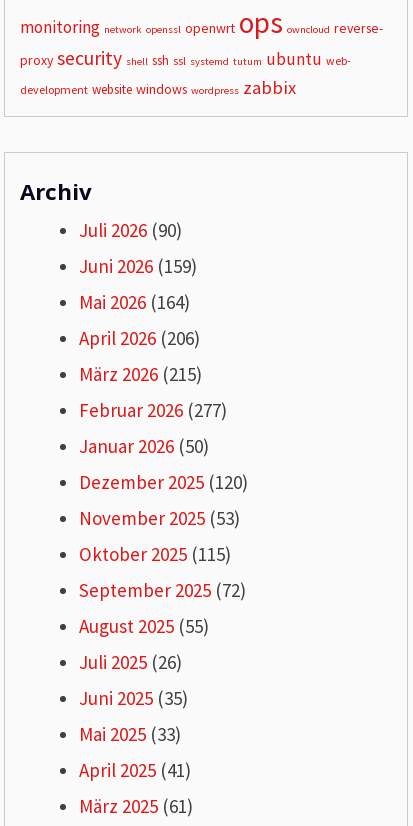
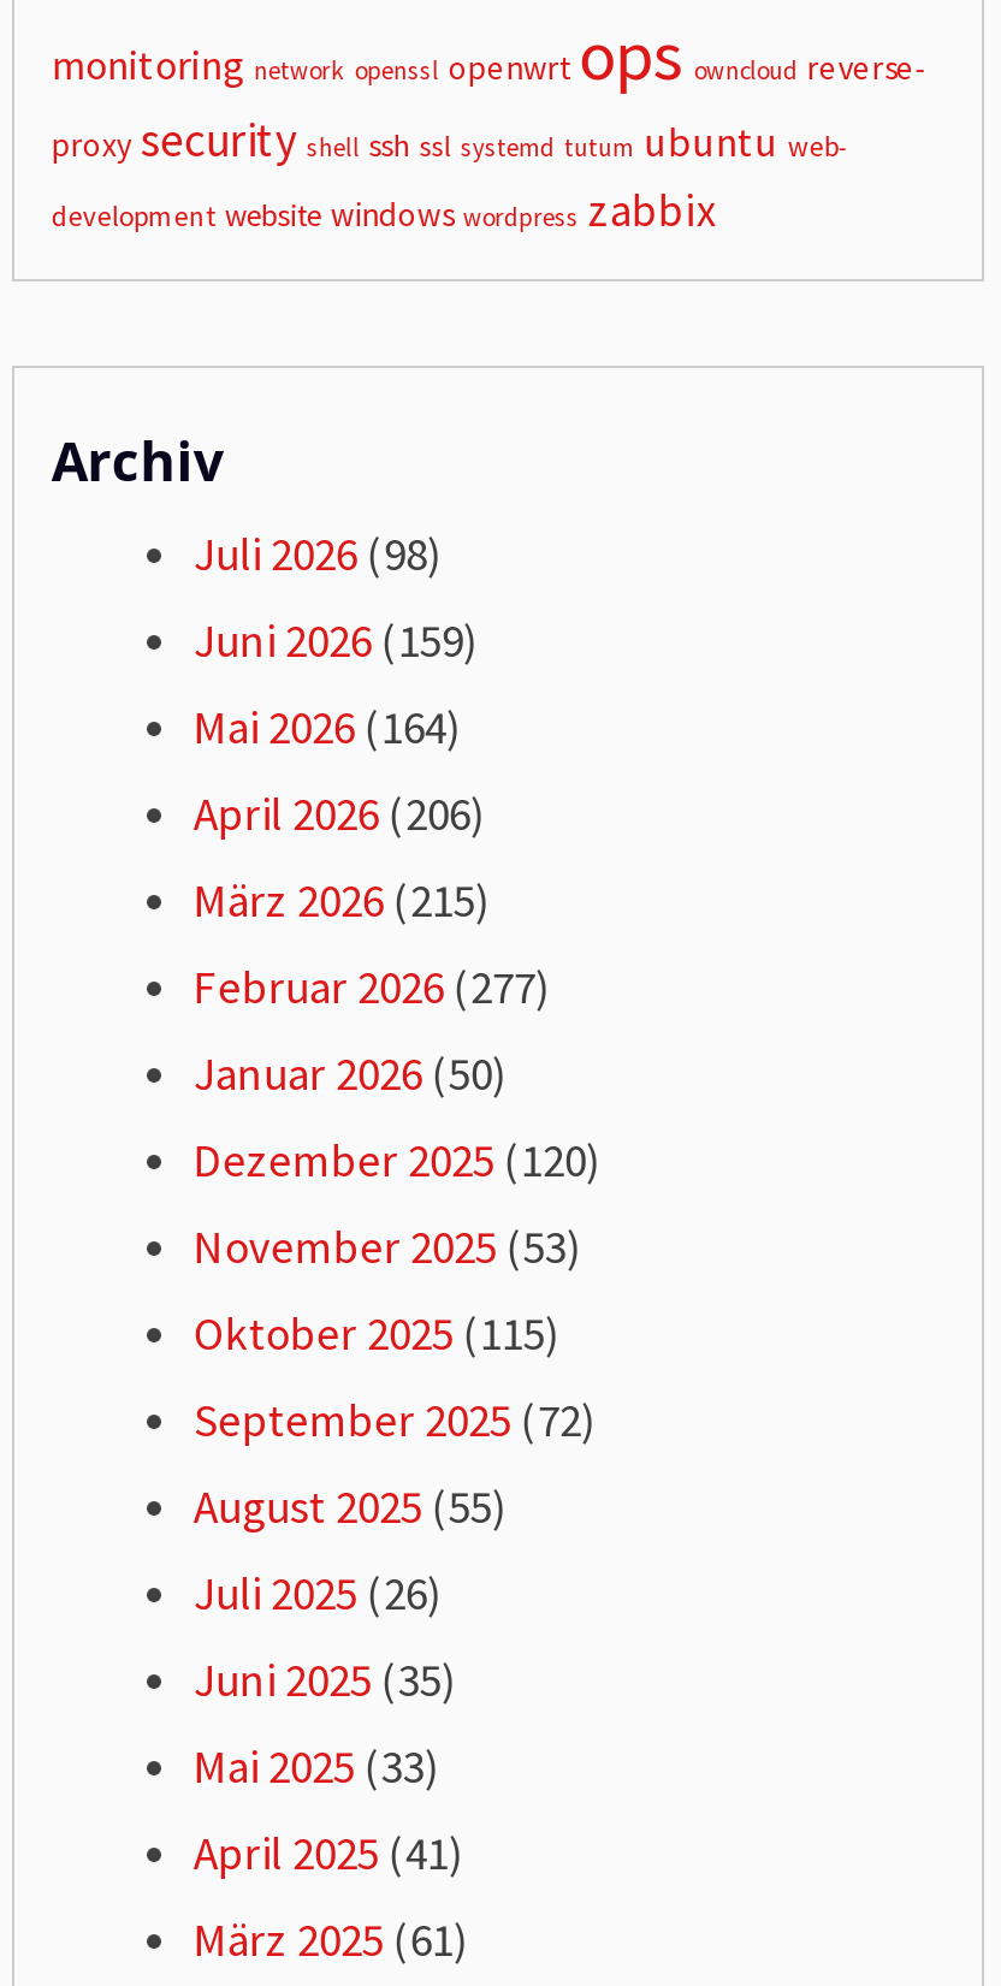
- Juli 2026 (90)
+ Juli 2026 (98)
